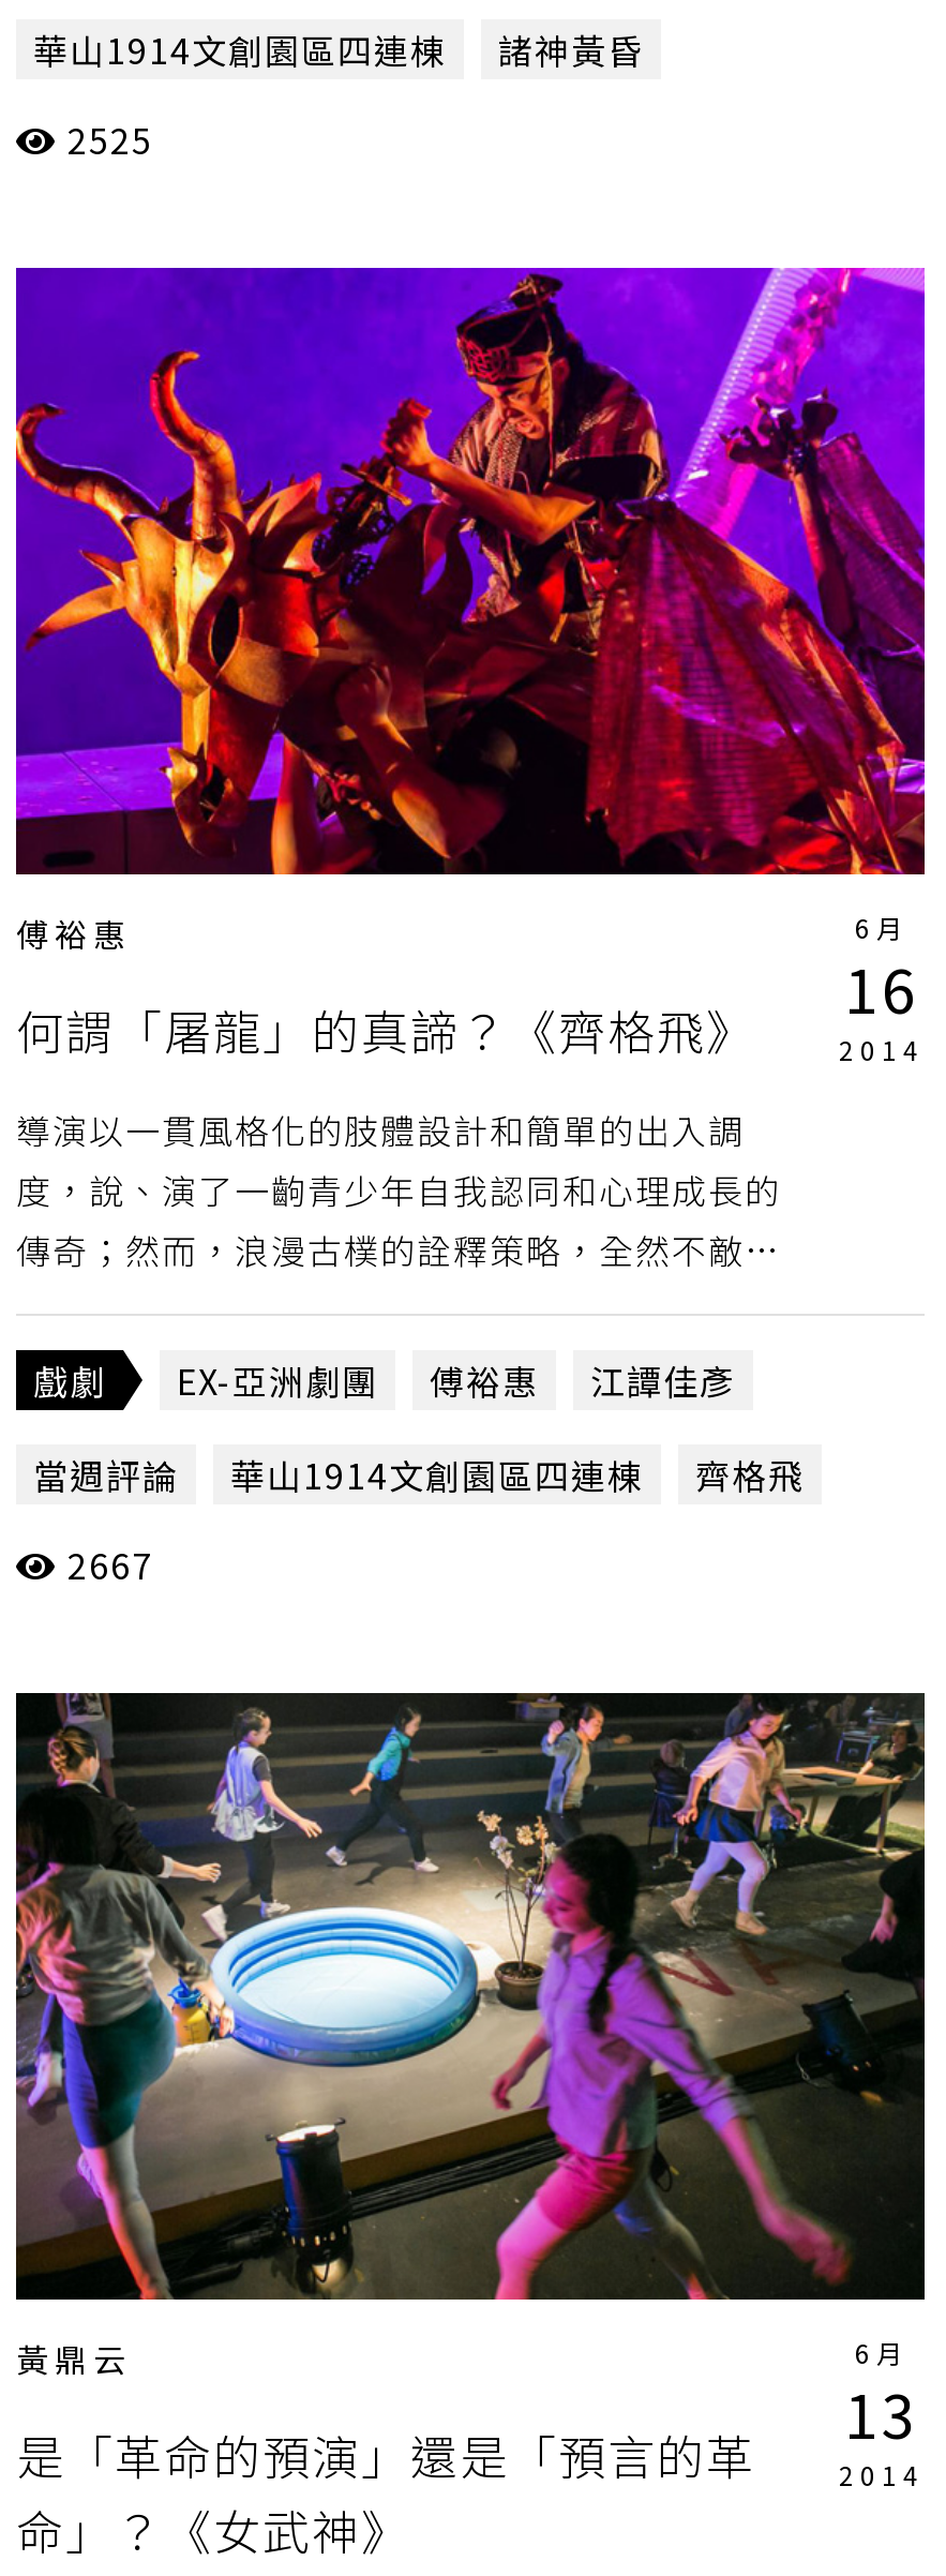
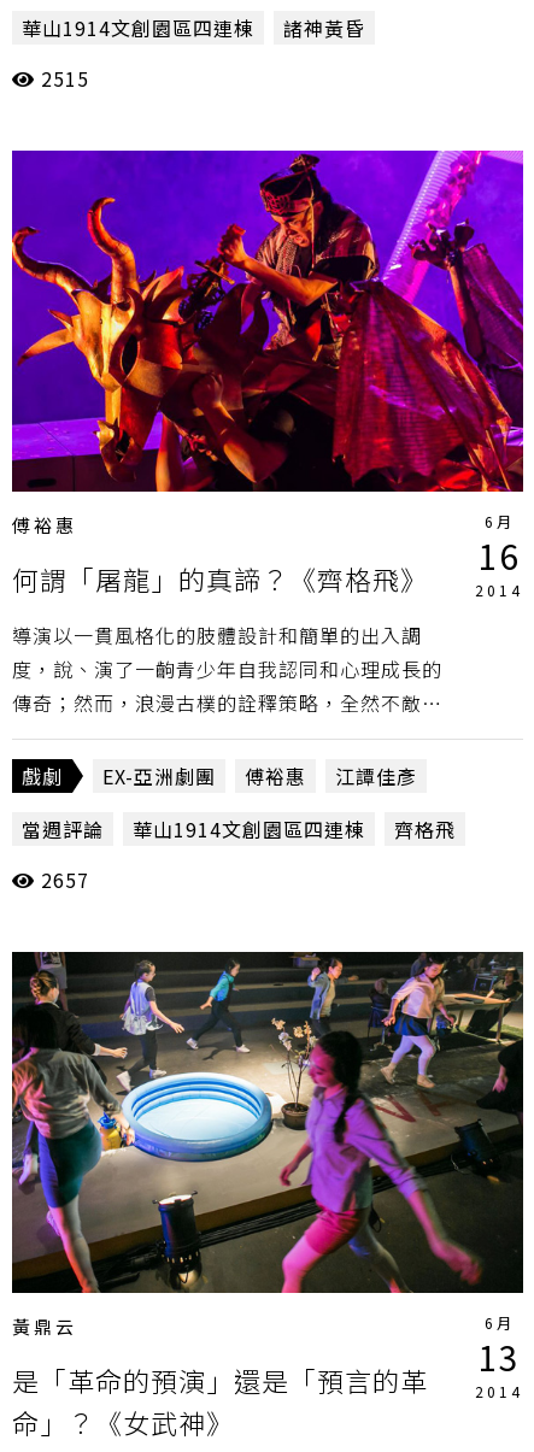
- 2525
+ 2515

- 2667
+ 2657
